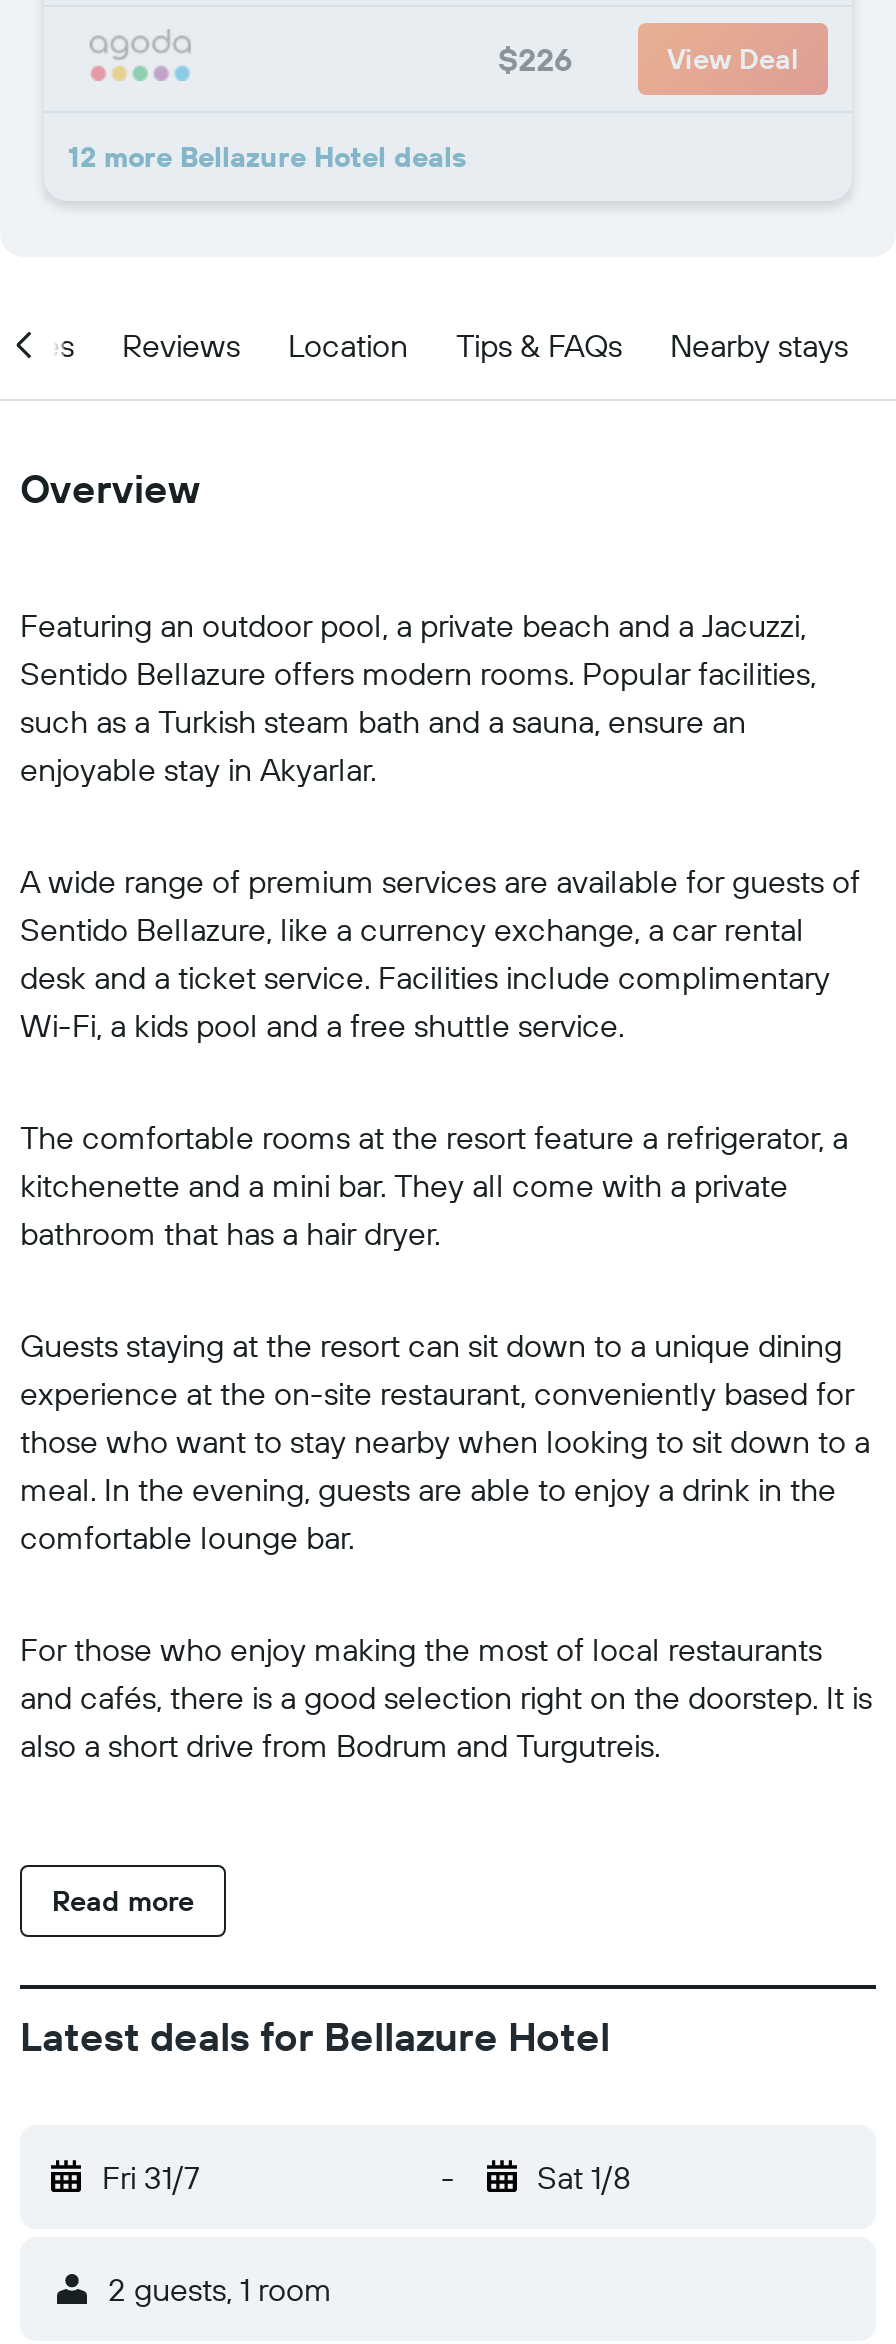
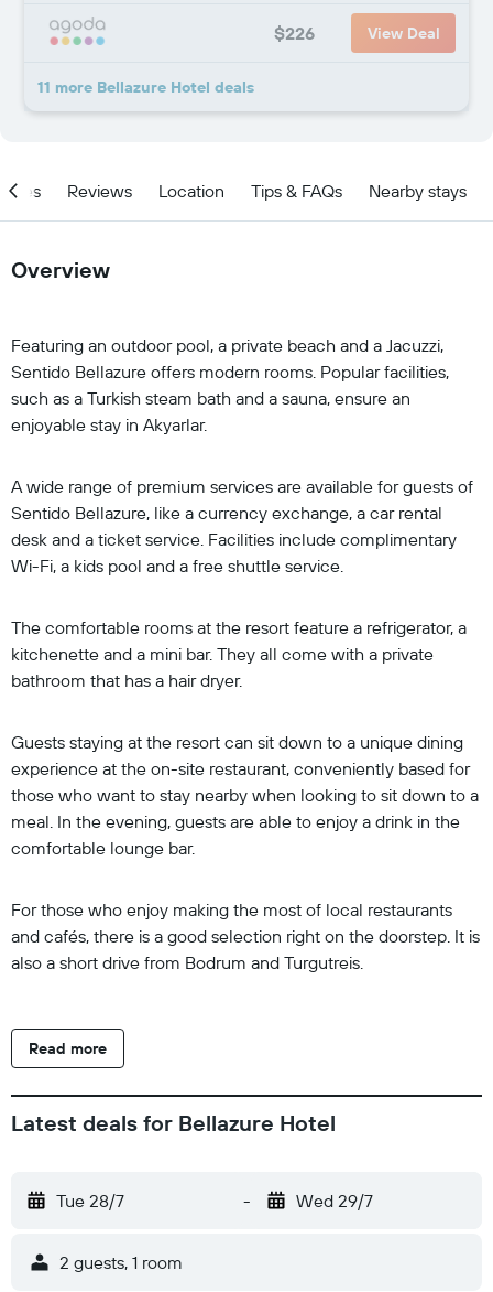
- 12 more Bellazure Hotel deals
+ 11 more Bellazure Hotel deals

- Fri 31/7
+ Tue 28/7

- Sat 1/8
+ Wed 29/7
